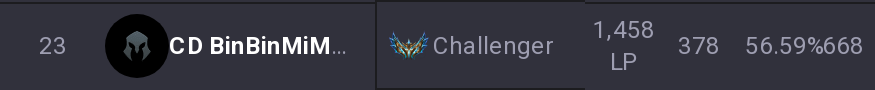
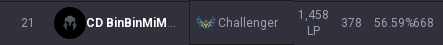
- 23
+ 21
